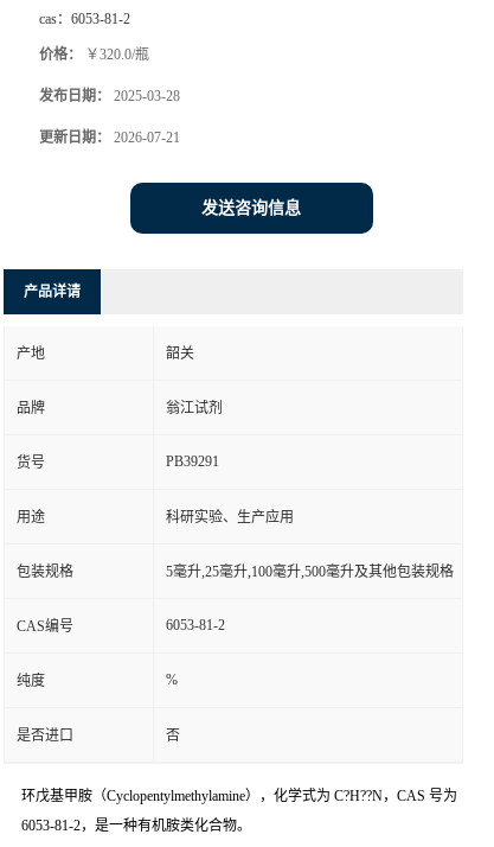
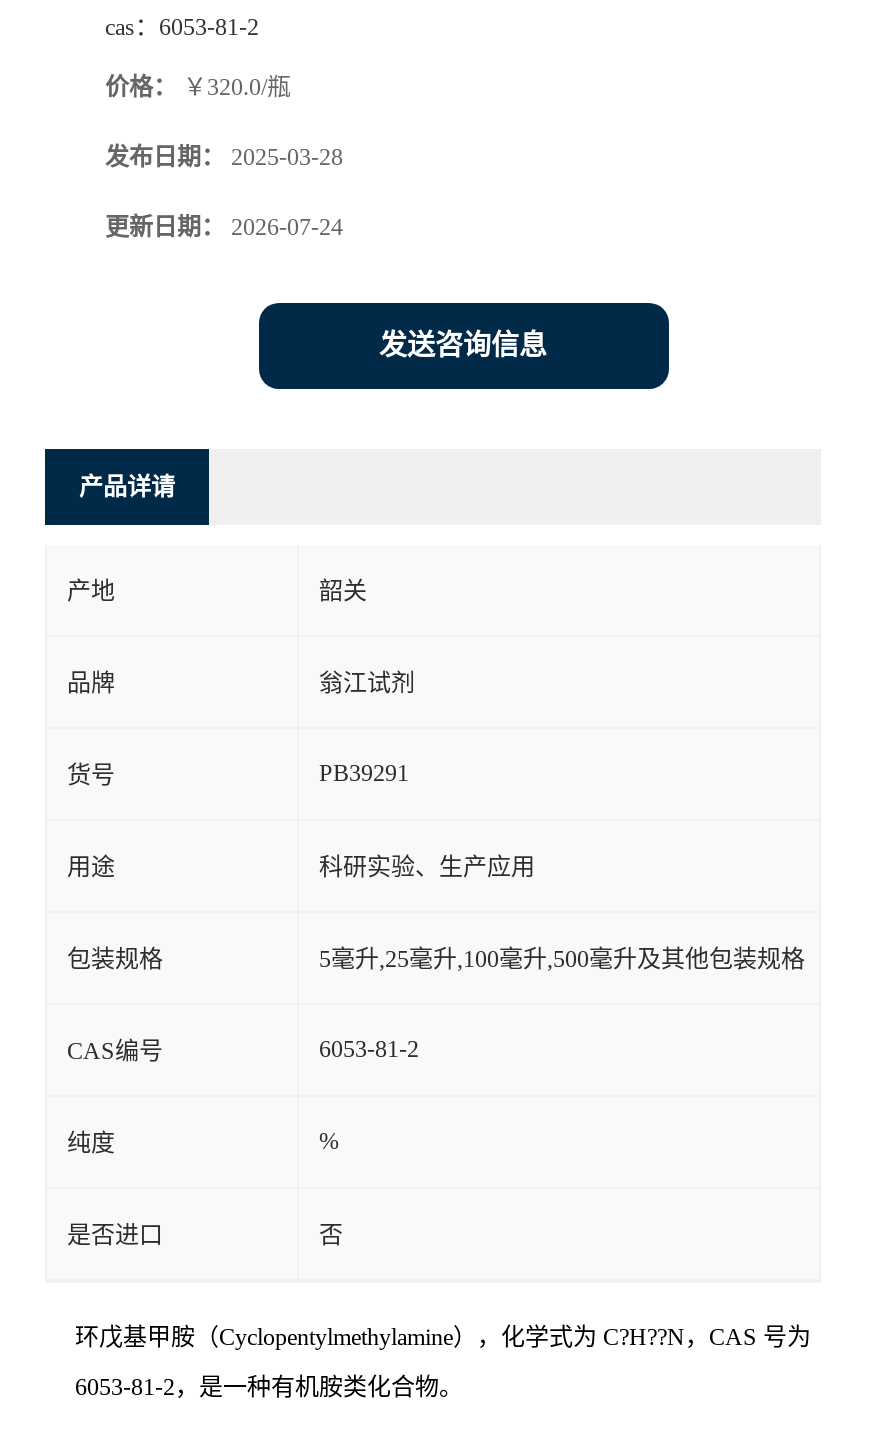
- 更新日期：2026-07-21
+ 更新日期：2026-07-24
